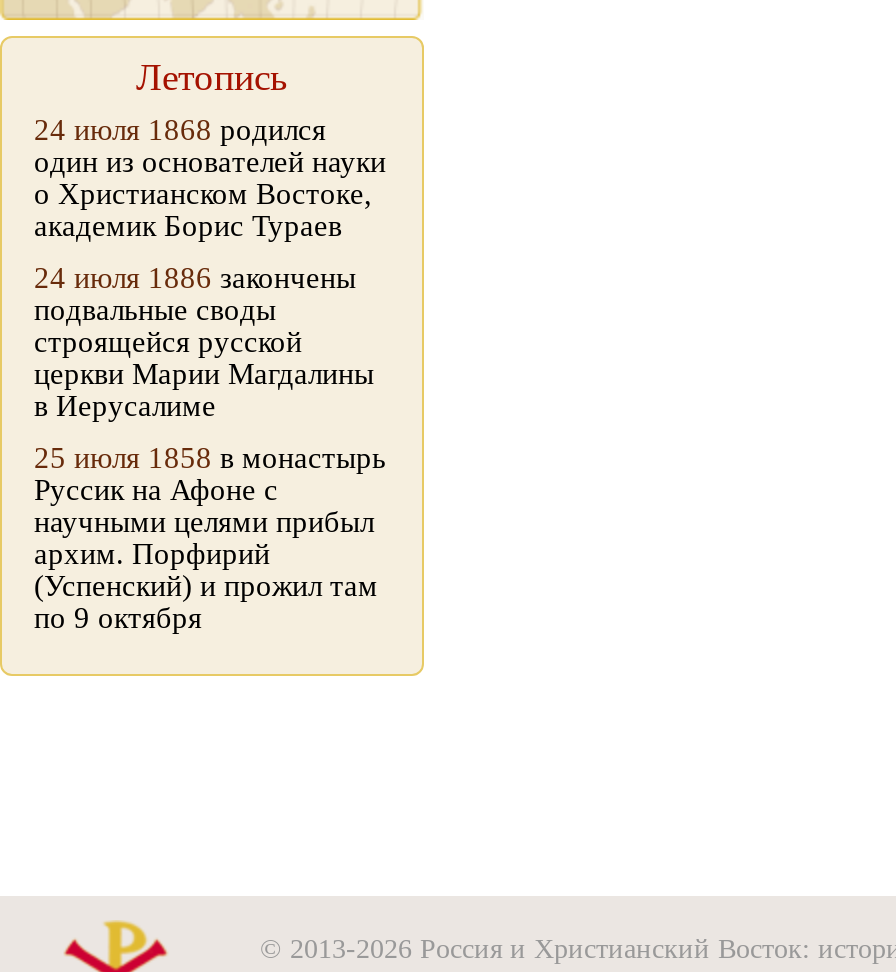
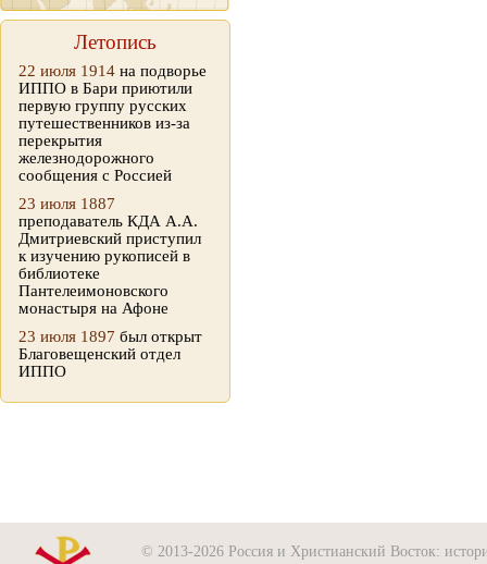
- 24 июля 1868 родился
- один из основателей науки
- о Христианском Востоке,
- академик Борис Тураев
+ 22 июля 1914 на подворье
+ ИППО в Бари приютили
+ первую группу русских
+ путешественников из-за
+ перекрытия
+ железнодорожного
+ сообщения с Россией

- 24 июля 1886 закончены
- подвальные своды
- строящейся русской
- церкви Марии Магдалины
- в Иерусалиме
+ 23 июля 1887
+ преподаватель КДА А.А.
+ Дмитриевский приступил
+ к изучению рукописей в
+ библиотеке
+ Пантелеимоновского
+ монастыря на Афоне

- 25 июля 1858 в монастырь
- Руссик на Афоне с
- научными целями прибыл
- архим. Порфирий
- (Успенский) и прожил там
- по 9 октября
+ 23 июля 1897 был открыт
+ Благовещенский отдел
+ ИППО
